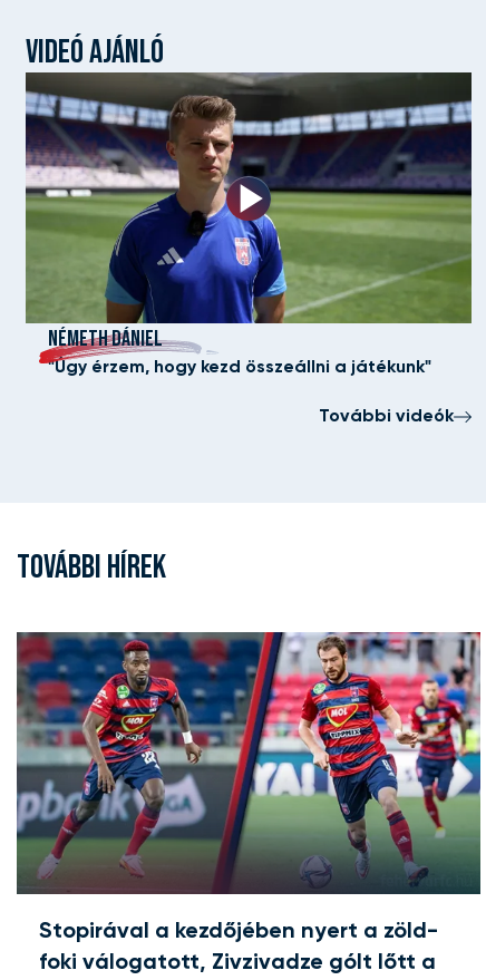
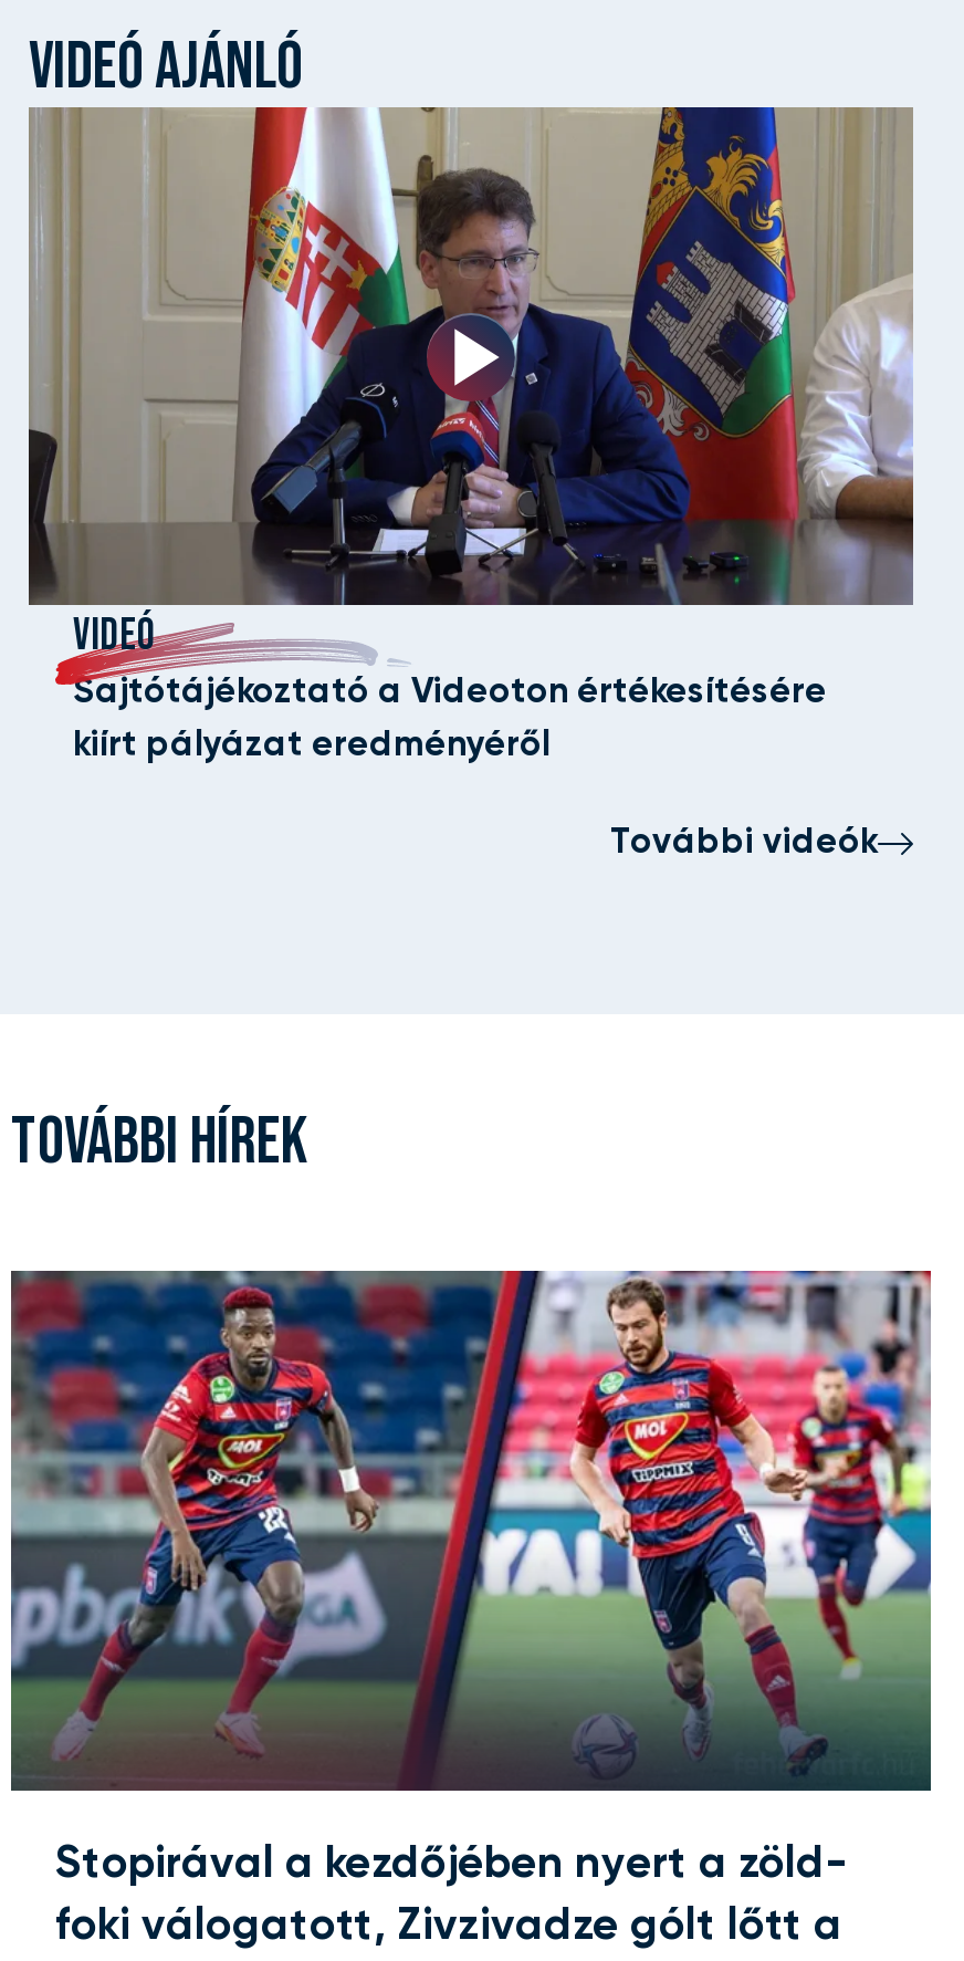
- [image]
- NÉMETH DÁNIEL
- "Úgy érzem, hogy kezd összeállni a játékunk"
+ [image]
+ VIDEÓ
+ Sajtótájékoztató a Videoton értékesítésére
+ kiírt pályázat eredményéről
